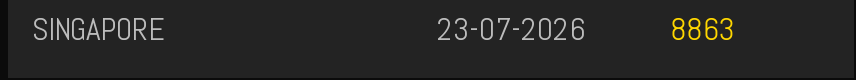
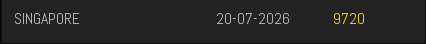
- 23-07-2026
+ 20-07-2026

- 8863
+ 9720
